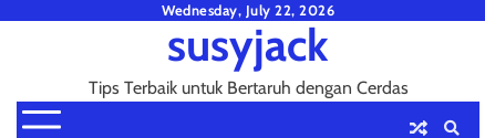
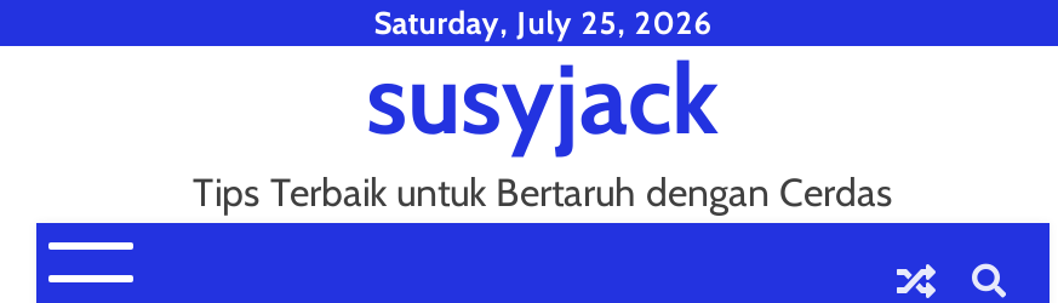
- Wednesday, July 22, 2026
+ Saturday, July 25, 2026
